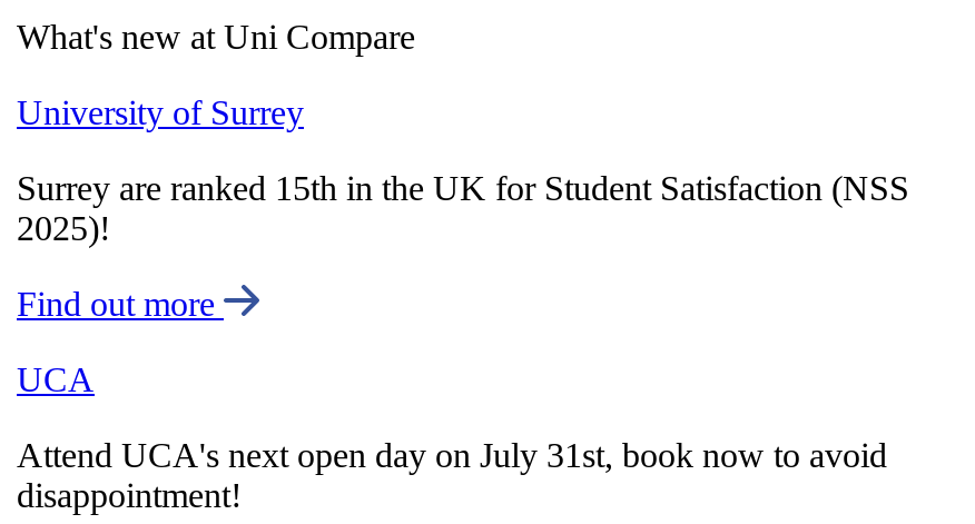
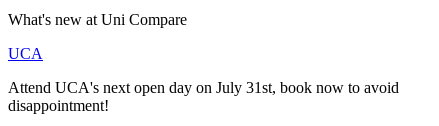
- University of Surrey
- Surrey are ranked 15th in the UK for Student Satisfaction (NSS
- 2025)!
- Find out more
